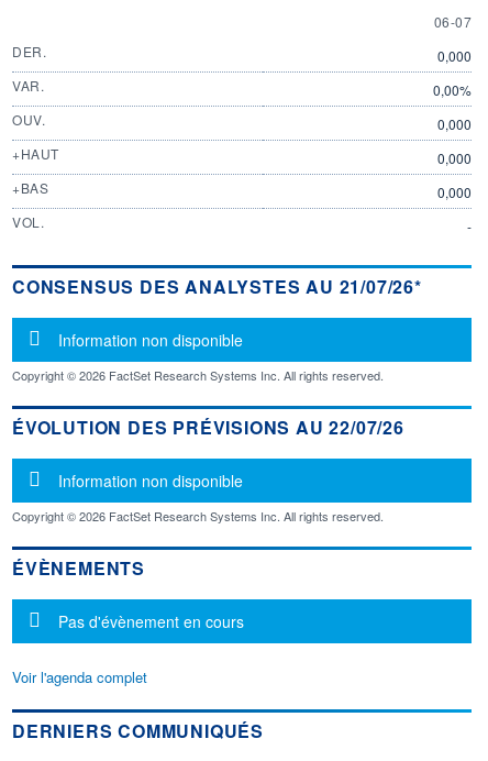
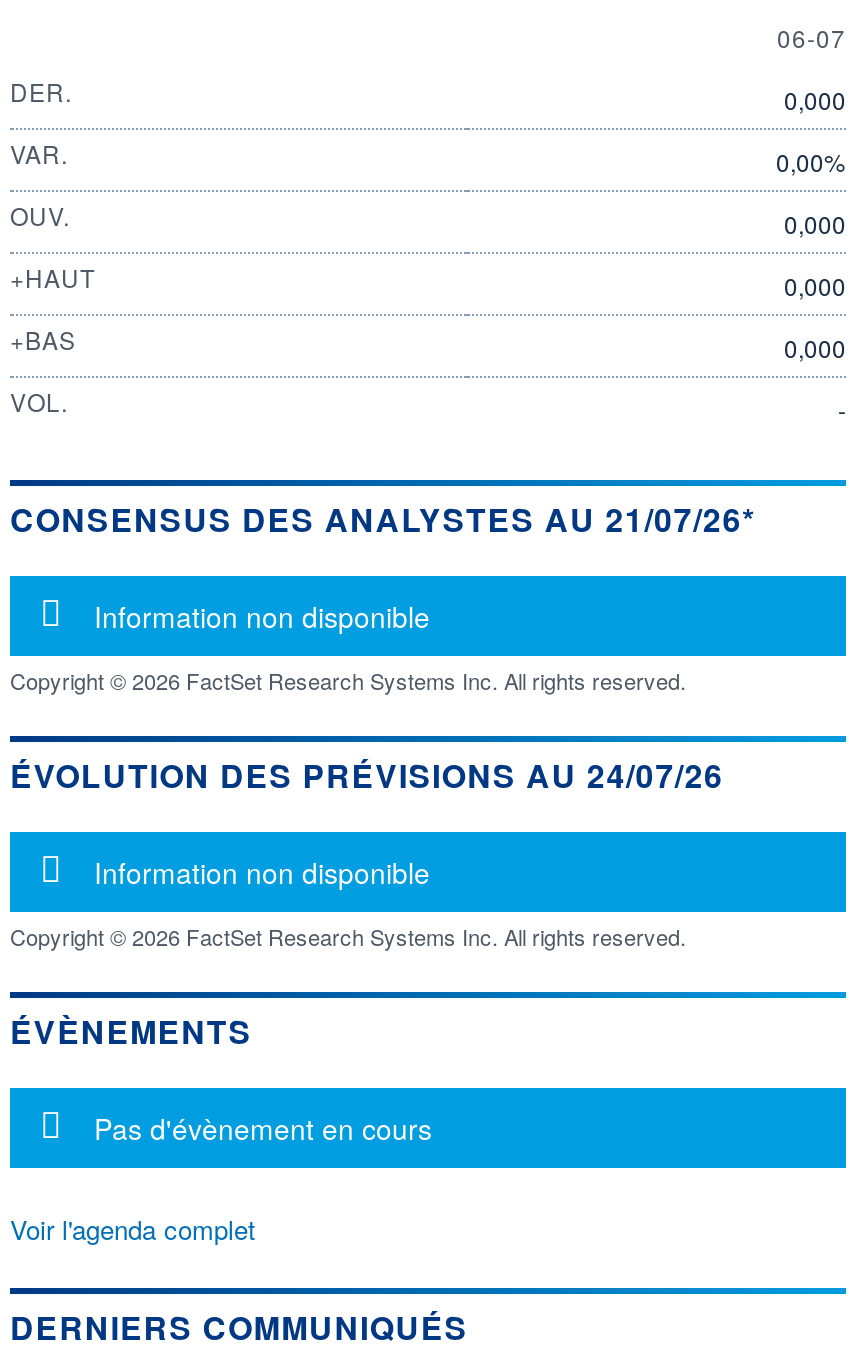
- ÉVOLUTION DES PRÉVISIONS AU 22/07/26
+ ÉVOLUTION DES PRÉVISIONS AU 24/07/26
